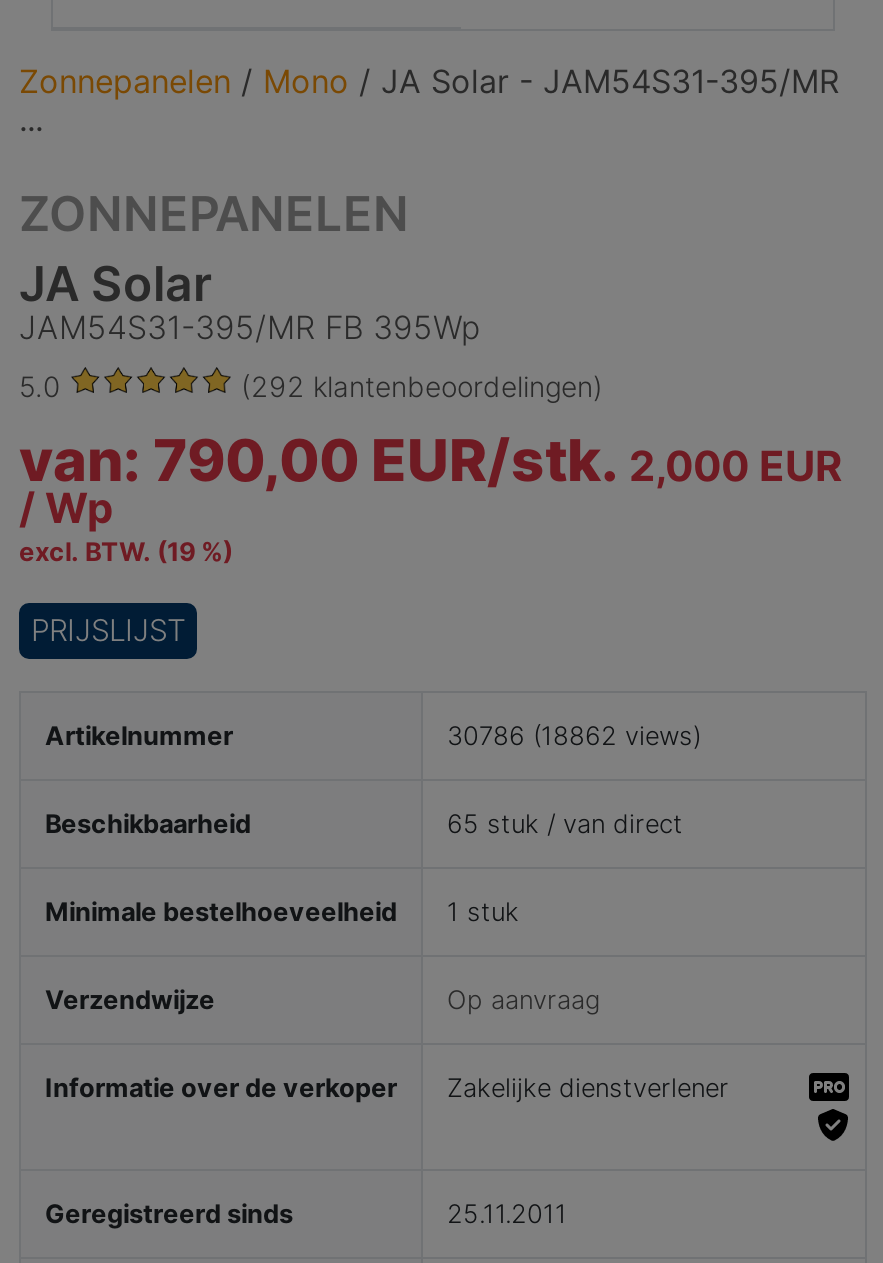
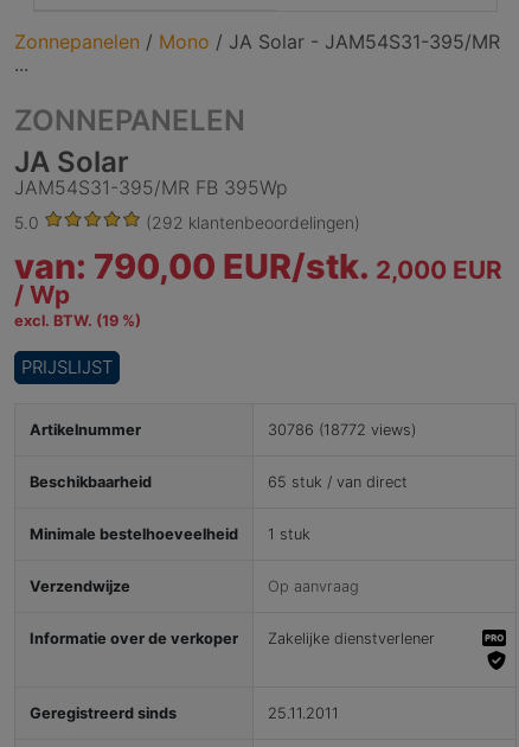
- 30786 (18862 views)
+ 30786 (18772 views)
